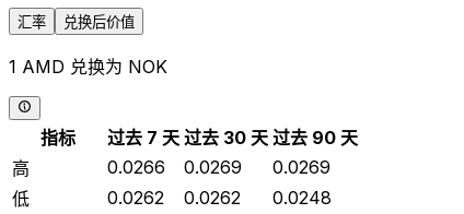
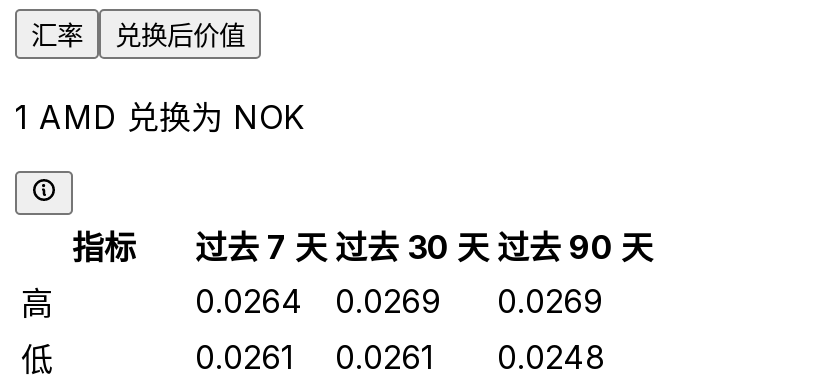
- 0.0266 0.0269 0.0269
+ 0.0264 0.0269 0.0269

- 0.0262
+ 0.0261

- 0.0262
+ 0.0261
